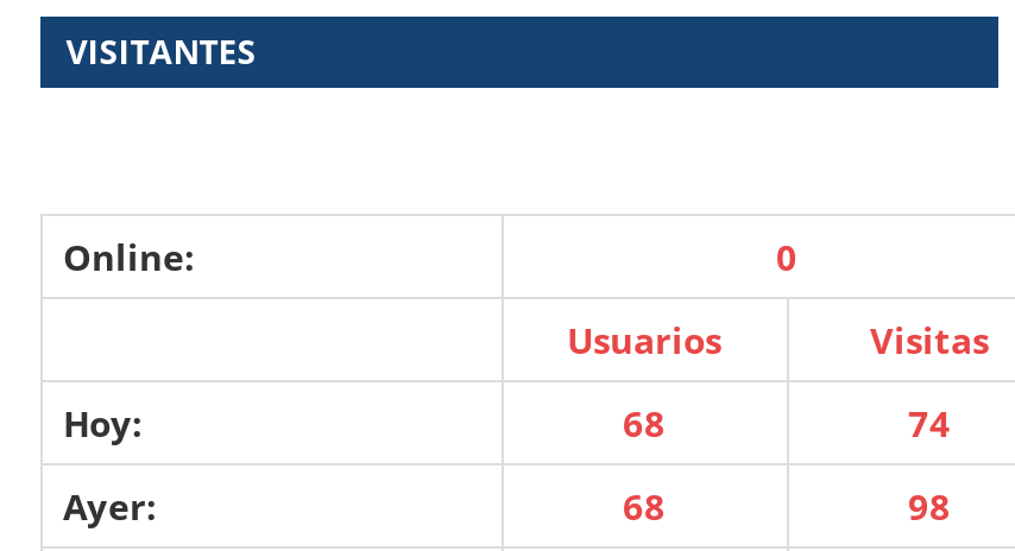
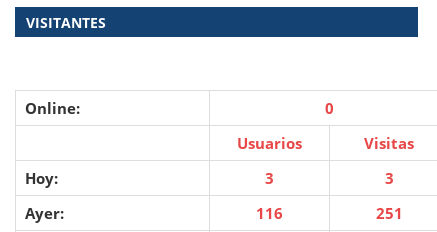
- 68
+ 3

- 74
+ 3

- 68
+ 116

- 98
+ 251
